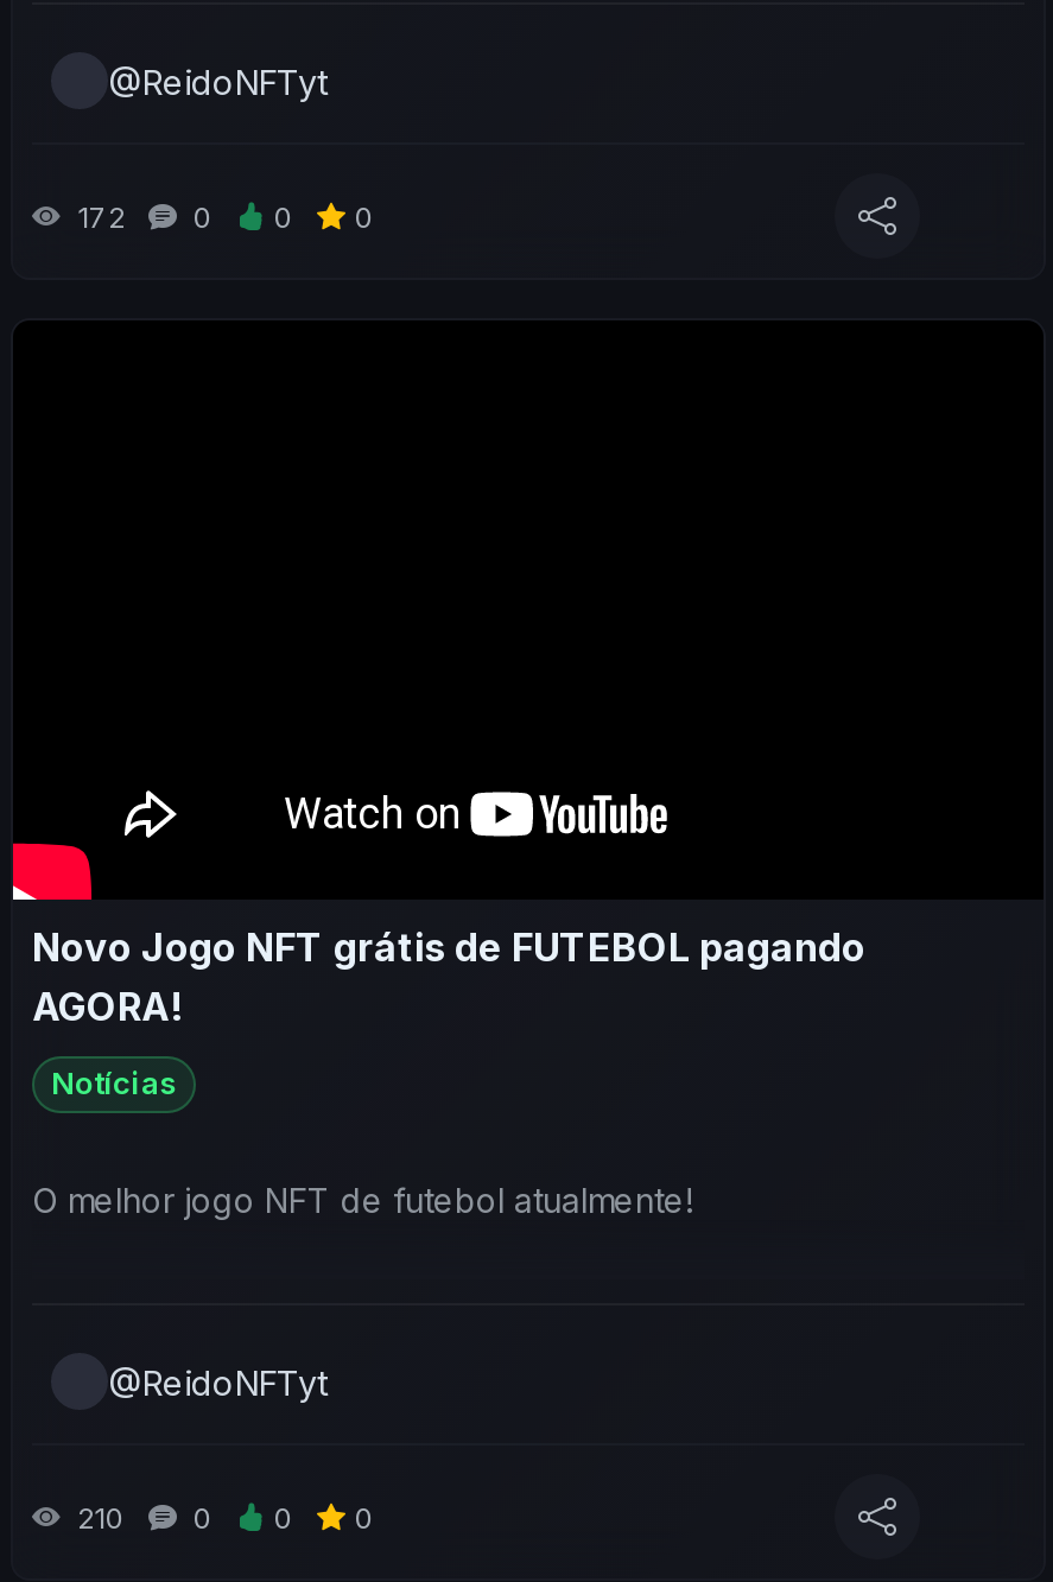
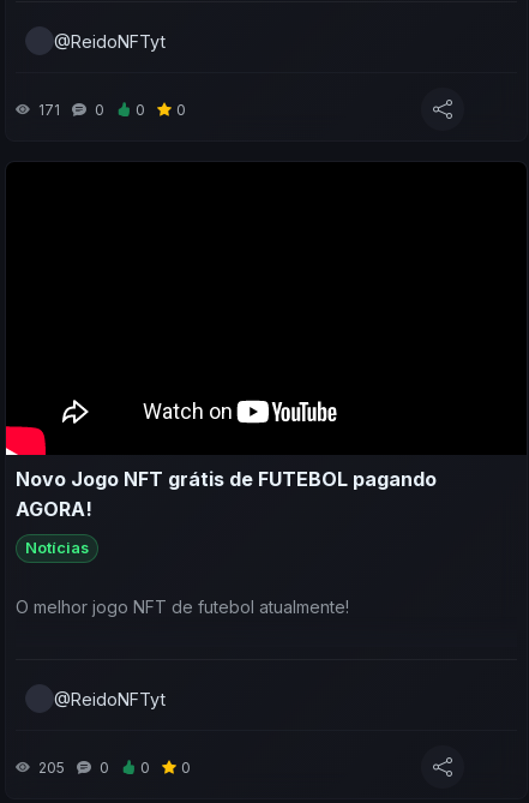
- 172 0 0 0
+ 171 0 0 0

- 210 0 0 0
+ 205 0 0 0
